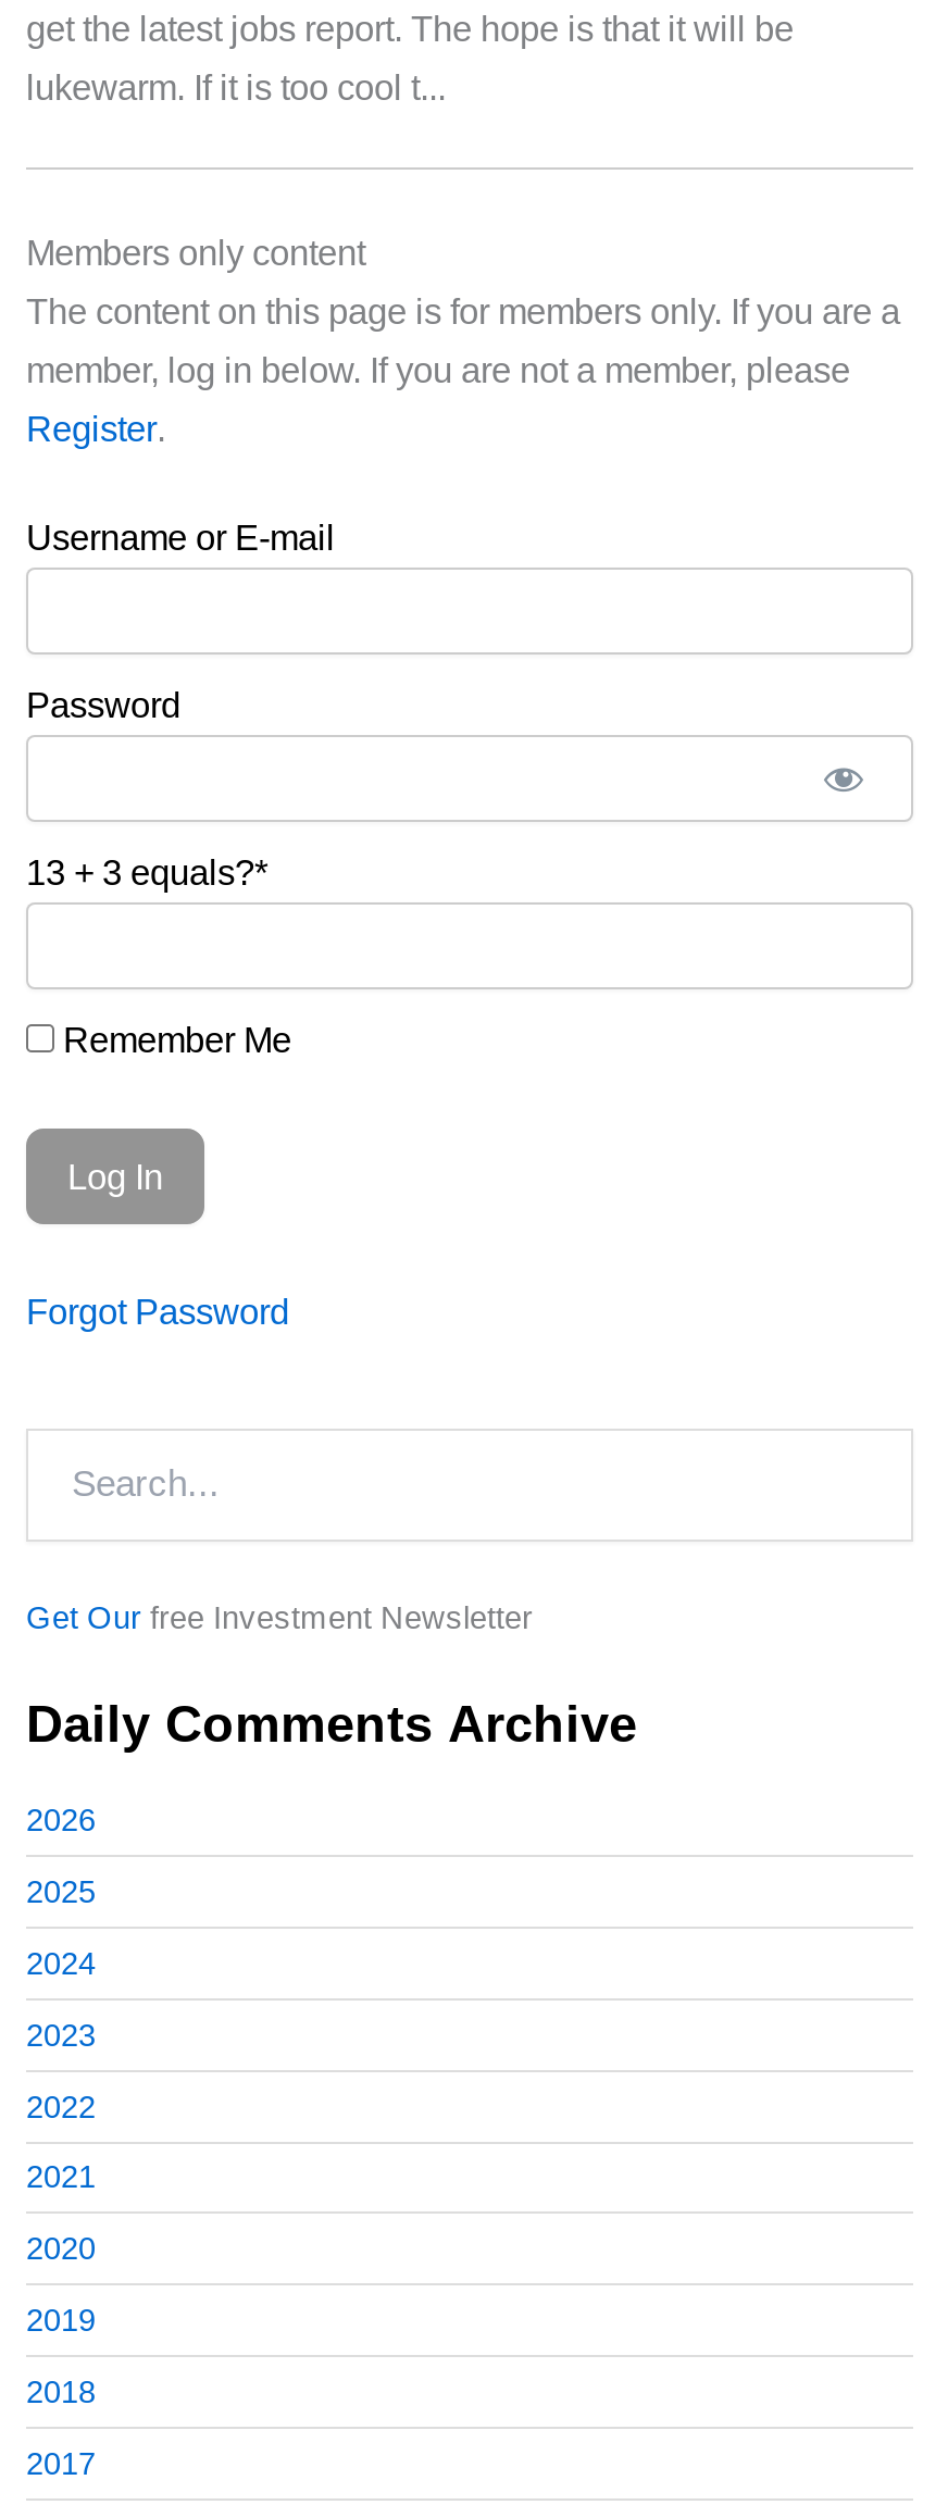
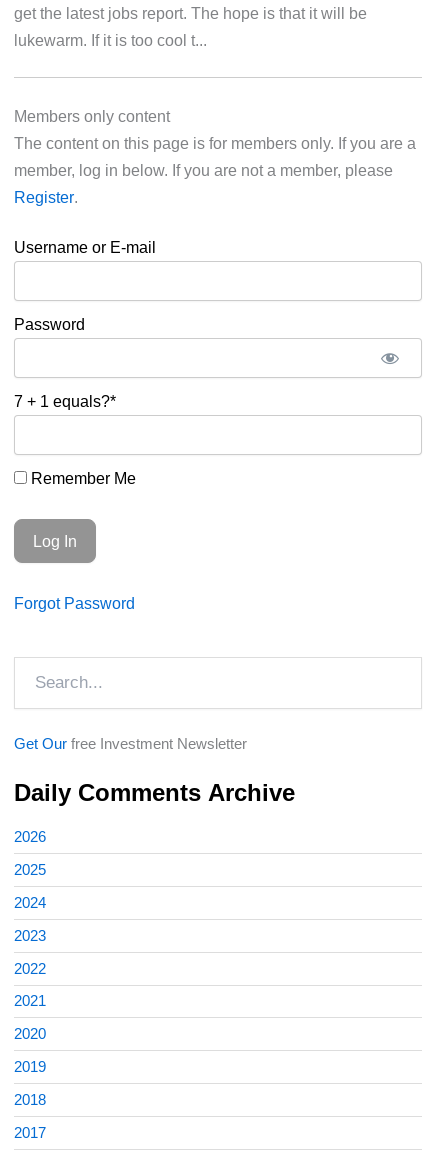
- 13 + 3 equals?*
+ 7 + 1 equals?*
